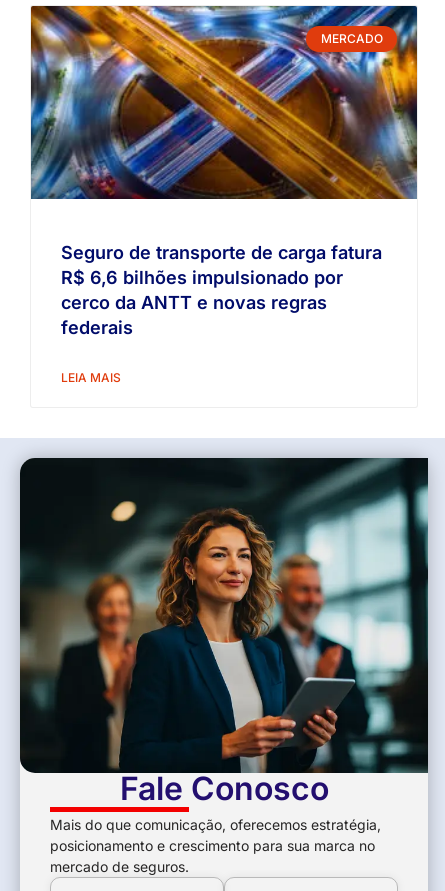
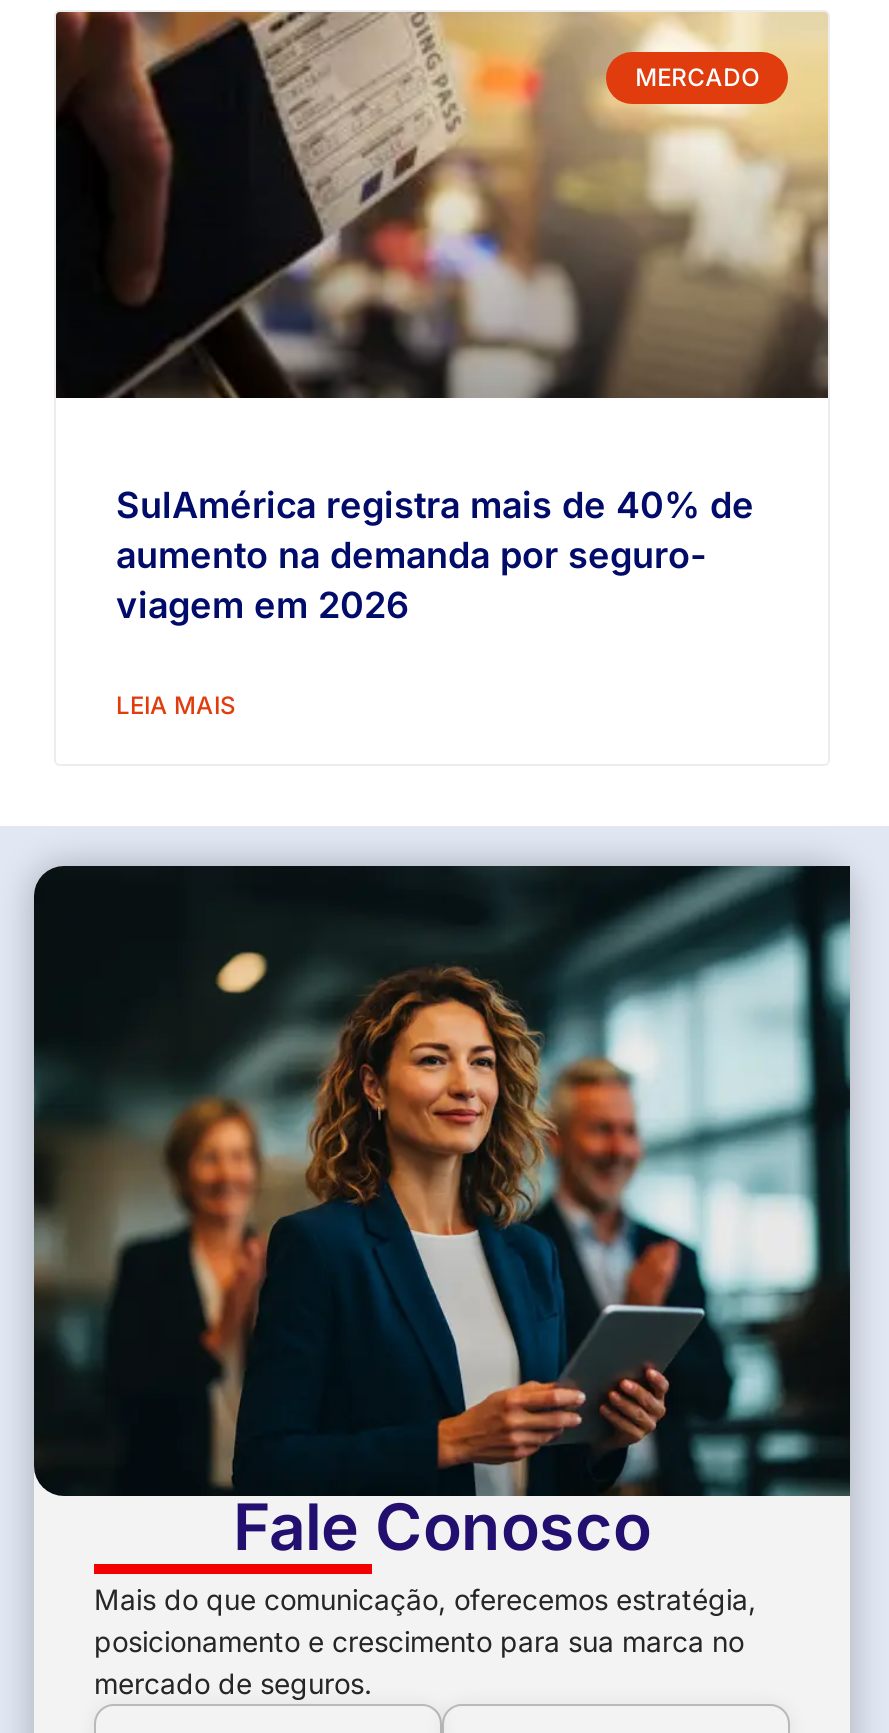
- [image]
+ [image]

- Seguro de transporte de carga fatura
- R$ 6,6 bilhões impulsionado por
- cerco da ANTT e novas regras
- federais
+ SulAmérica registra mais de 40% de
+ aumento na demanda por seguro-
+ viagem em 2026
